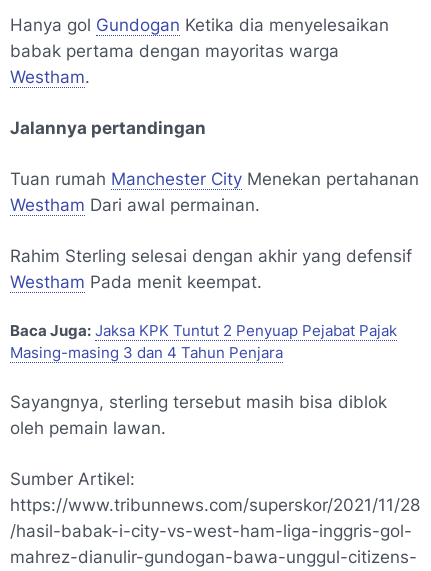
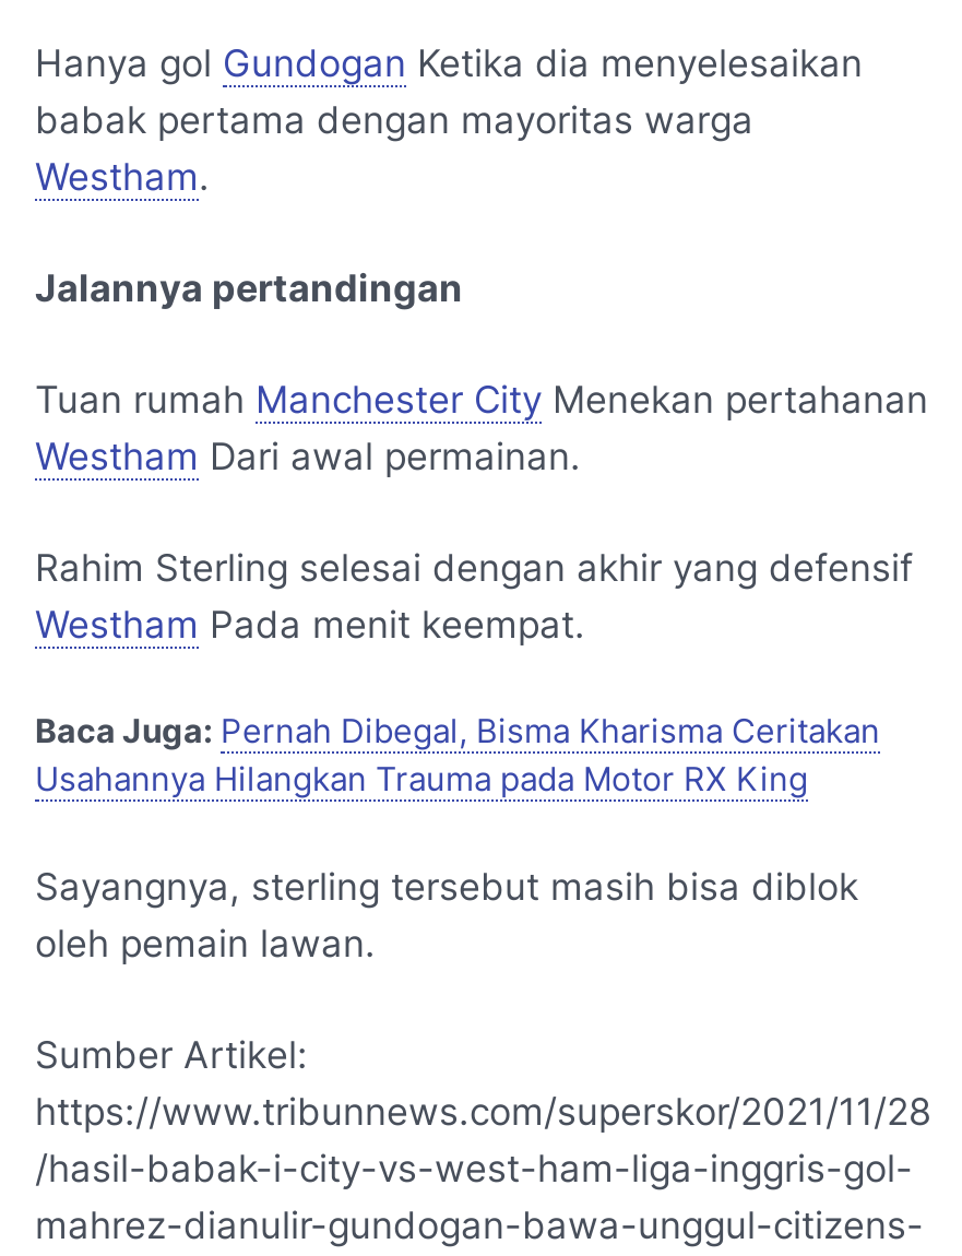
- Baca Juga: Jaksa KPK Tuntut 2 Penyuap Pejabat Pajak
- Masing-masing 3 dan 4 Tahun Penjara
+ Baca Juga: Pernah Dibegal, Bisma Kharisma Ceritakan
+ Usahannya Hilangkan Trauma pada Motor RX King
